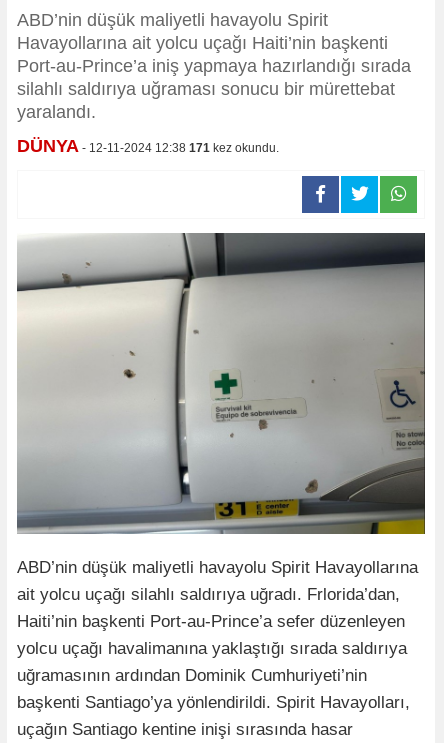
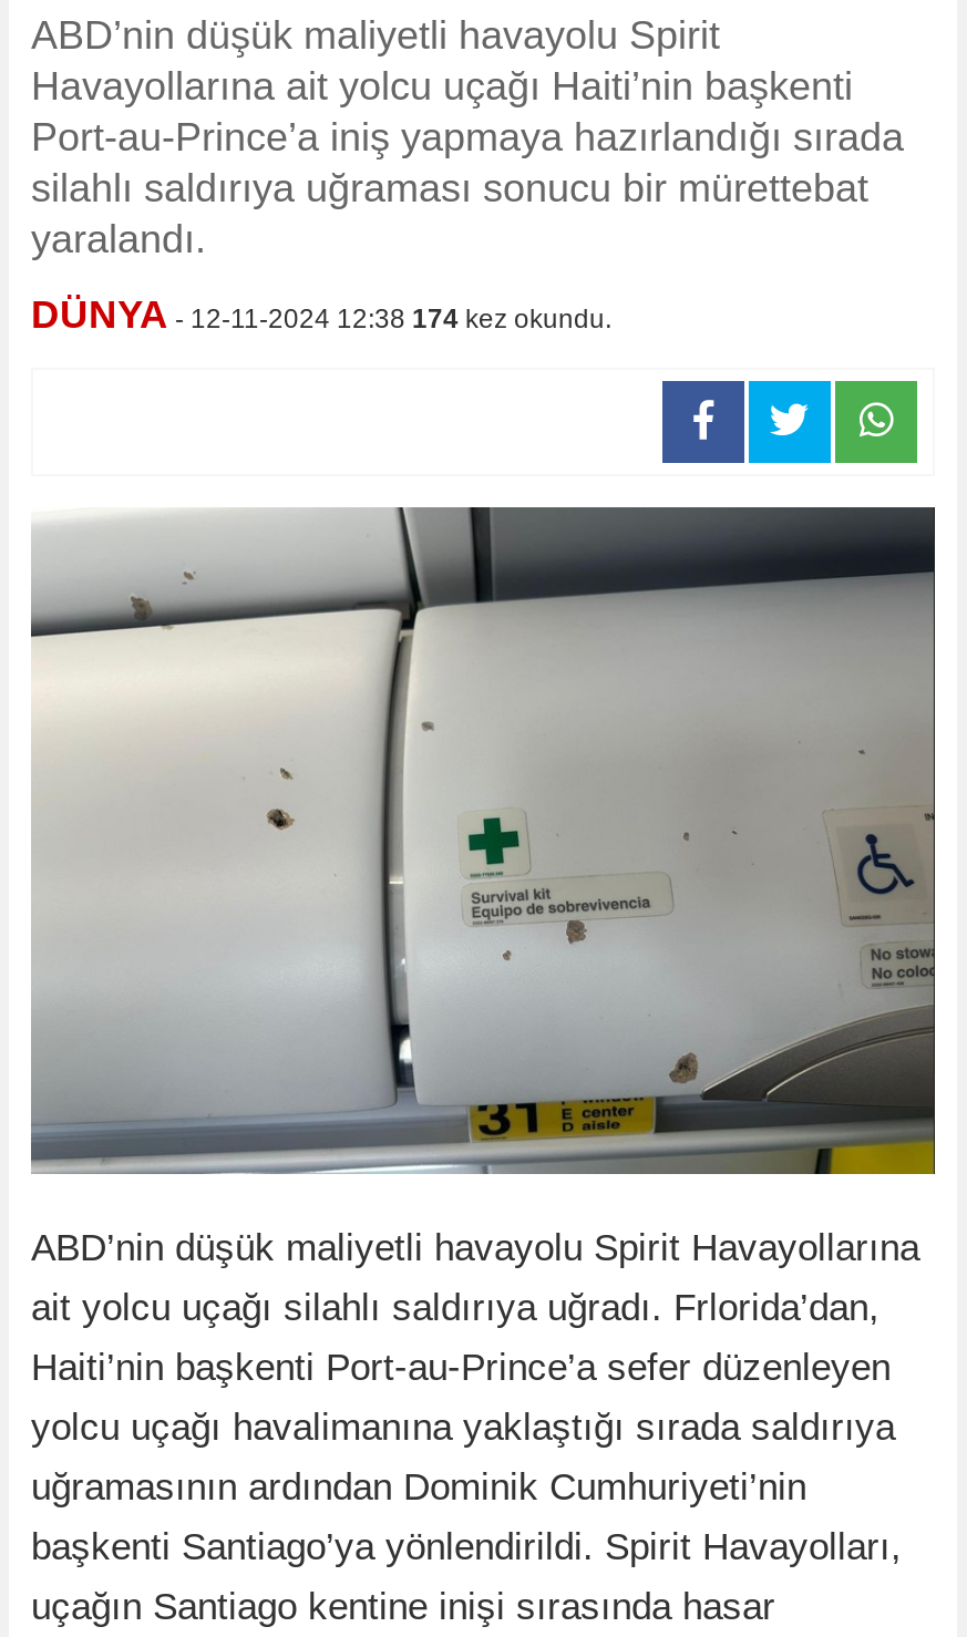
- DÜNYA - 12-11-2024 12:38 171 kez okundu.
+ DÜNYA - 12-11-2024 12:38 174 kez okundu.
